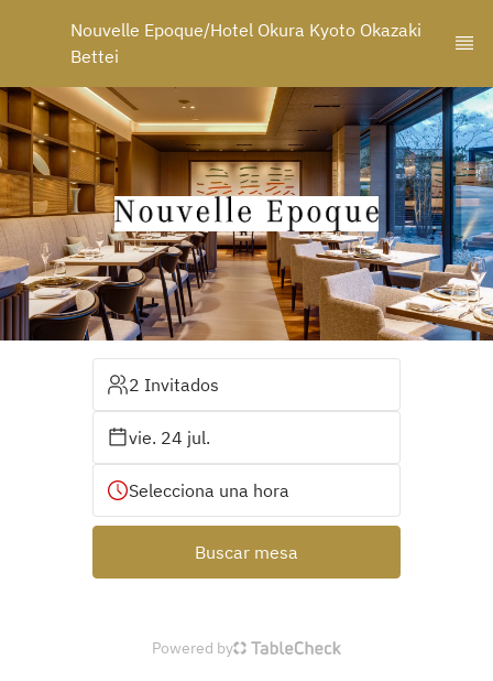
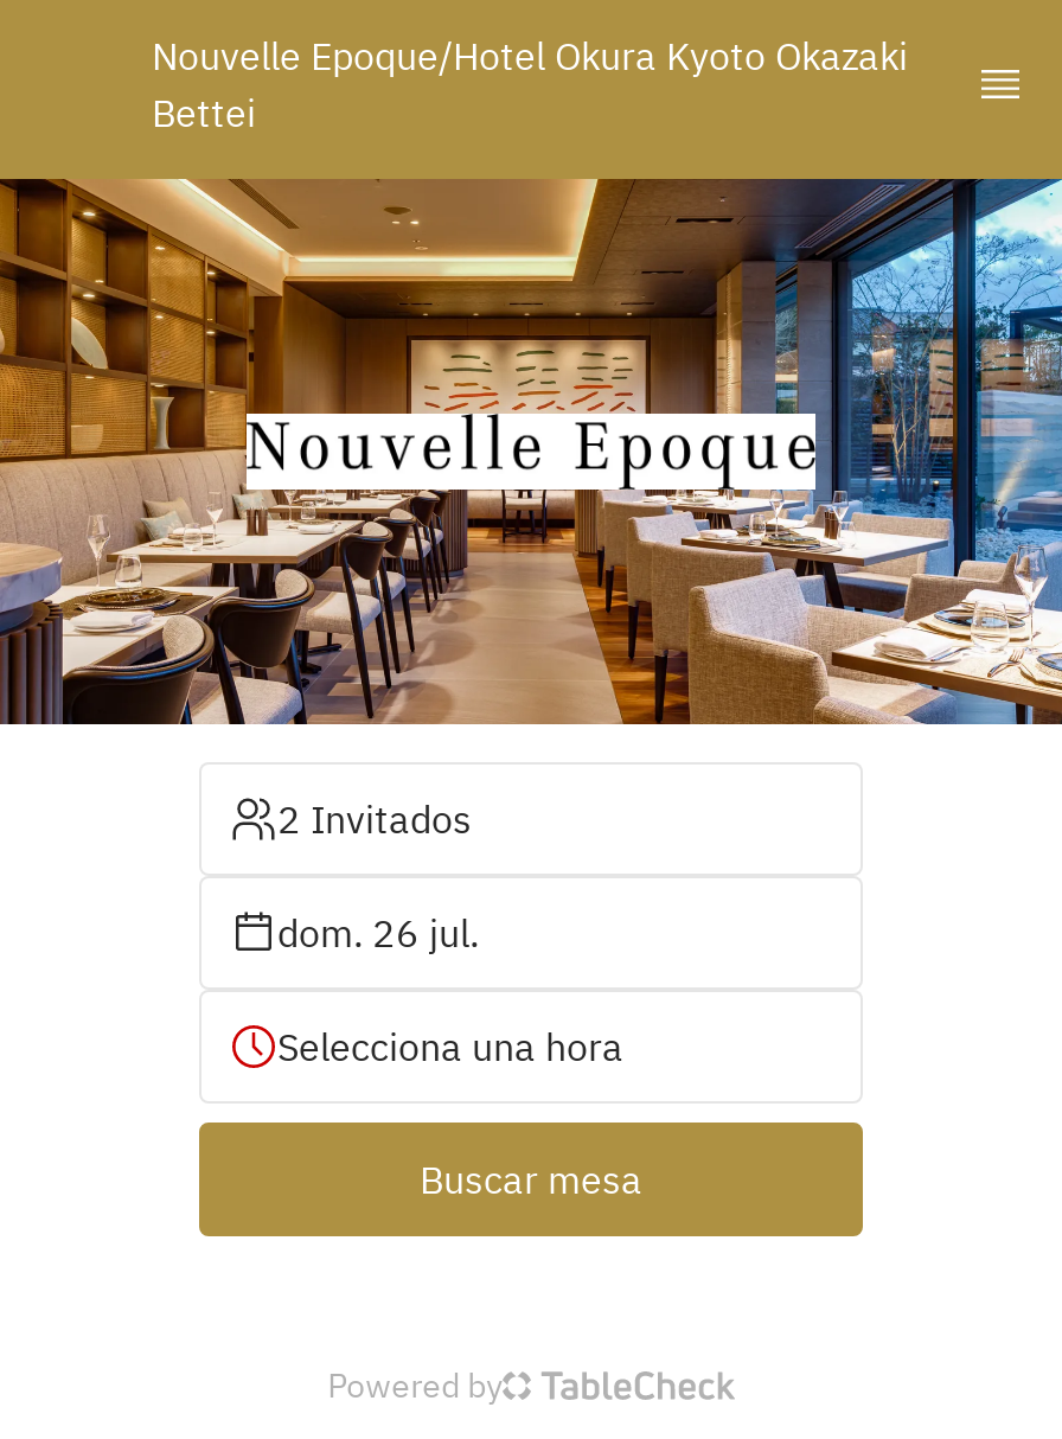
- vie. 24 jul.
+ dom. 26 jul.
